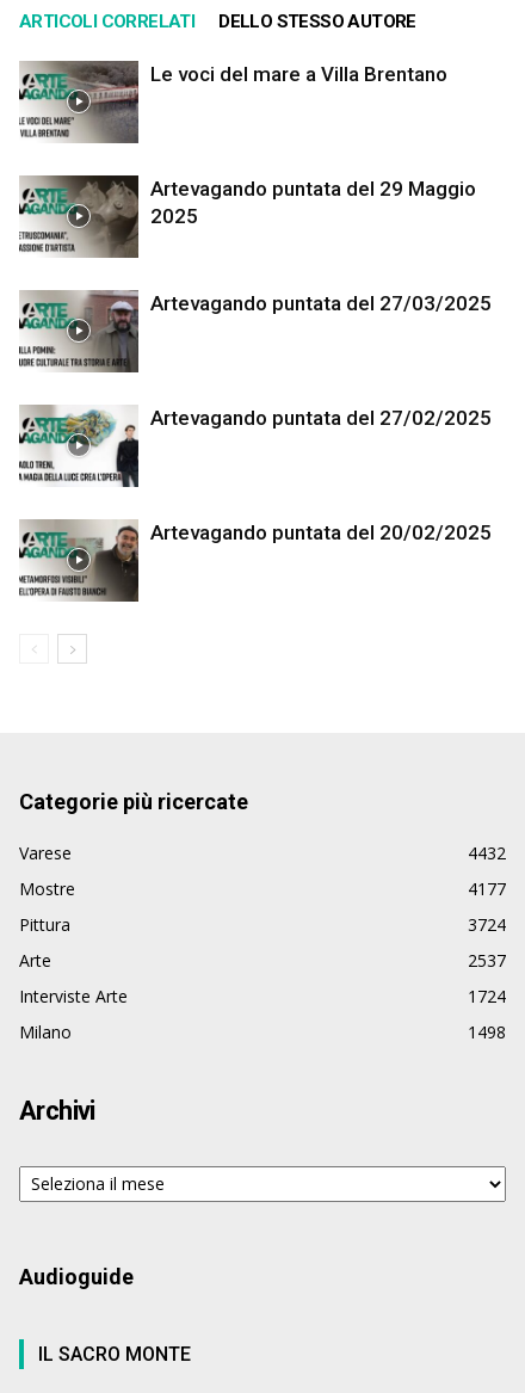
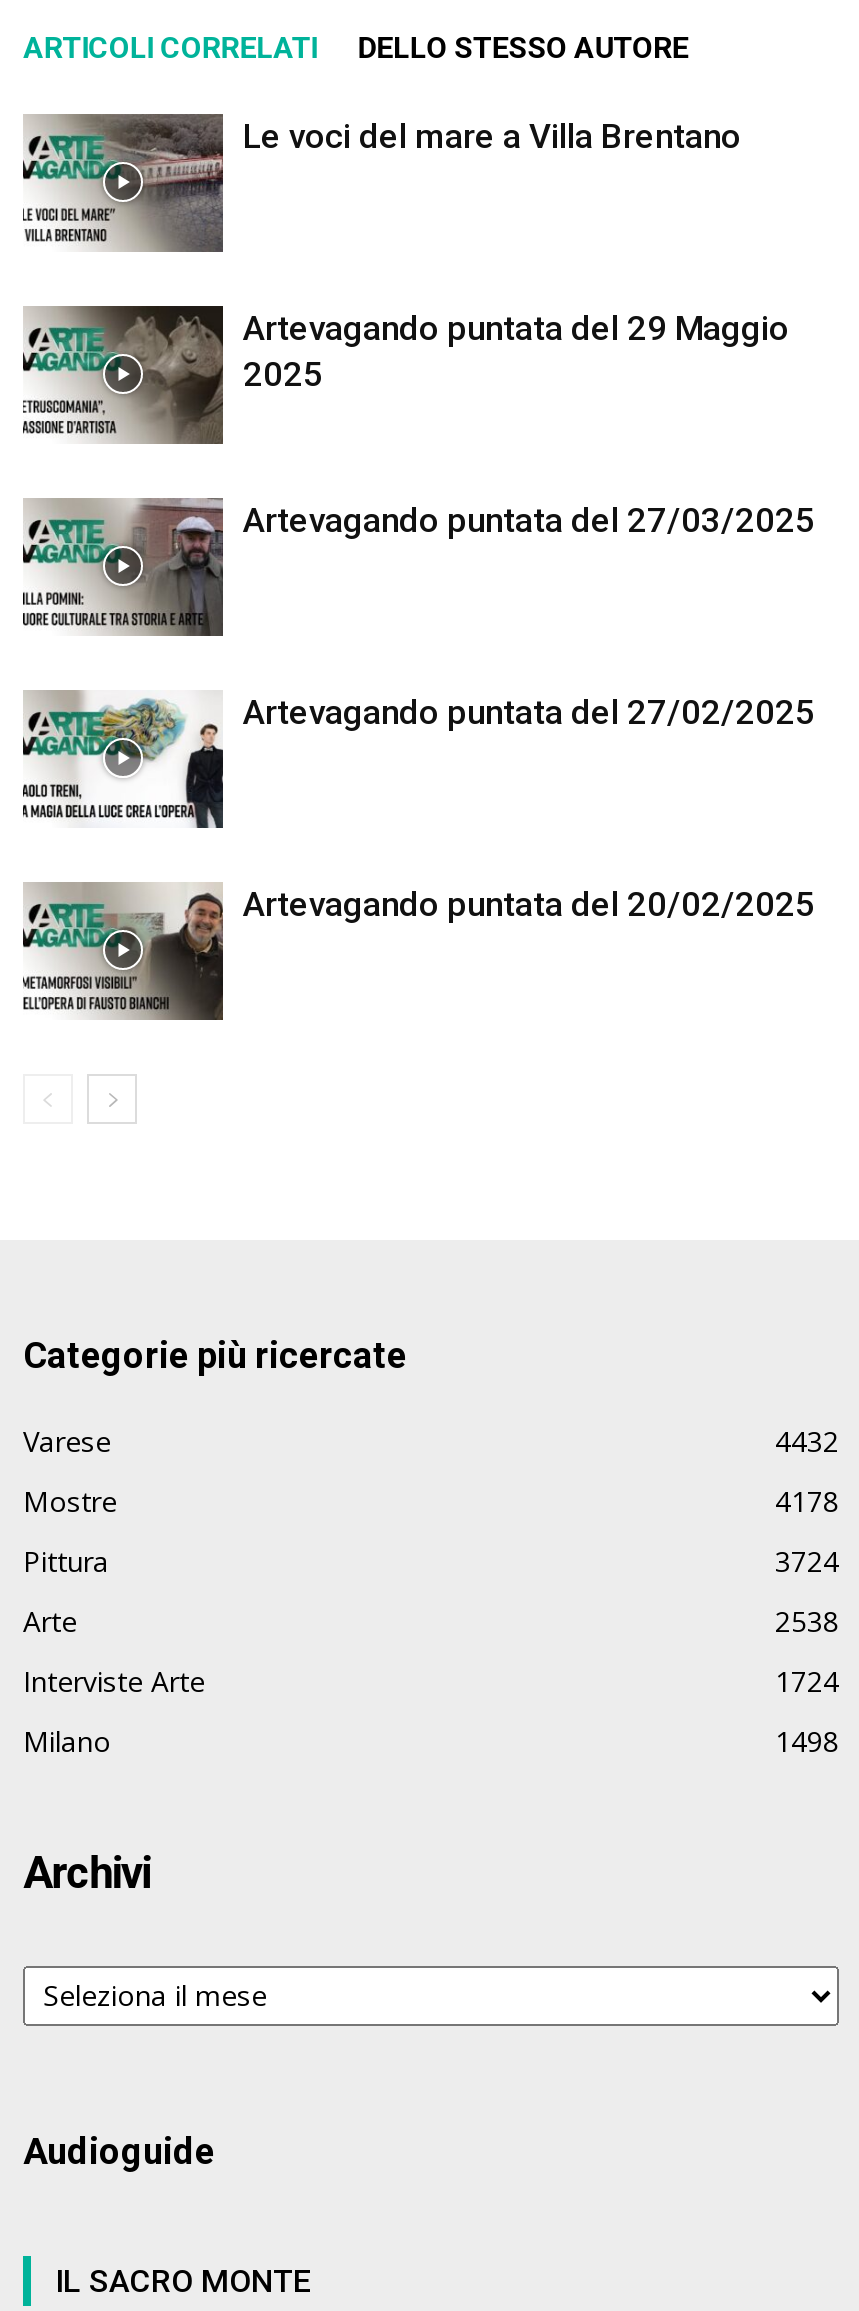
- 4177
+ 4178

- 2537
+ 2538
